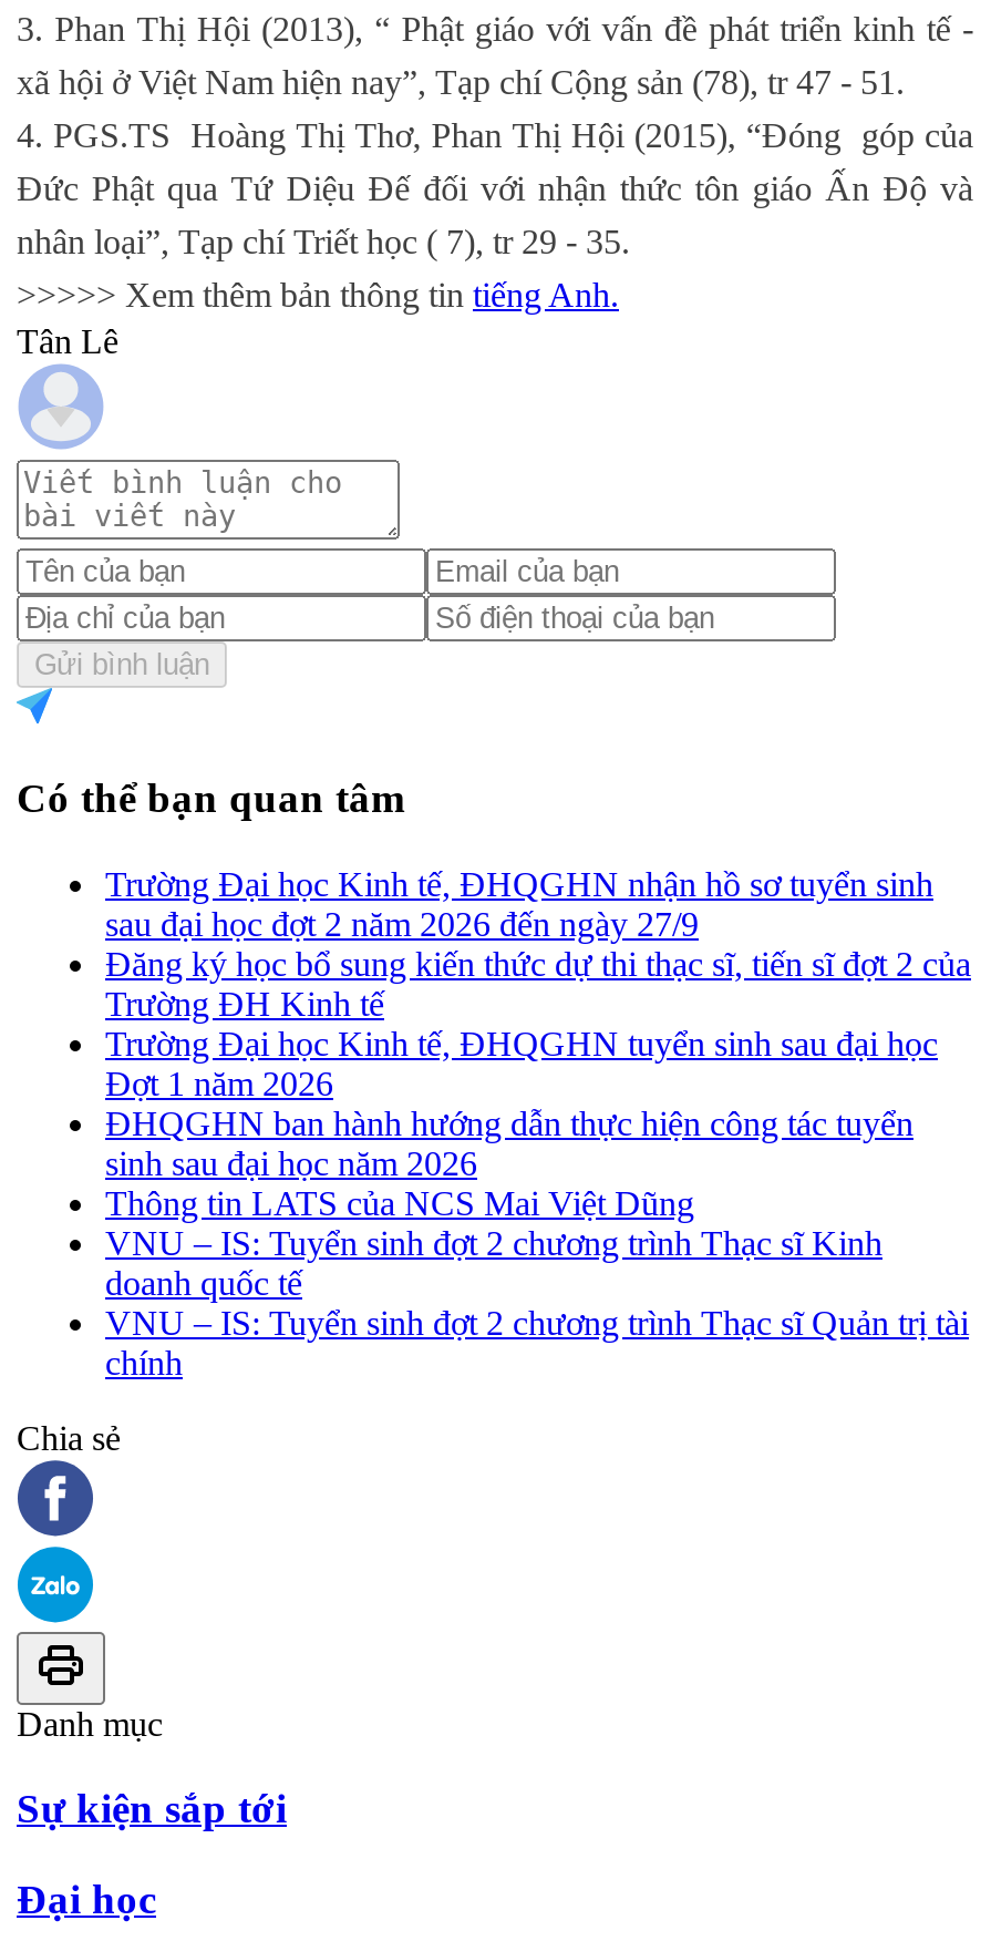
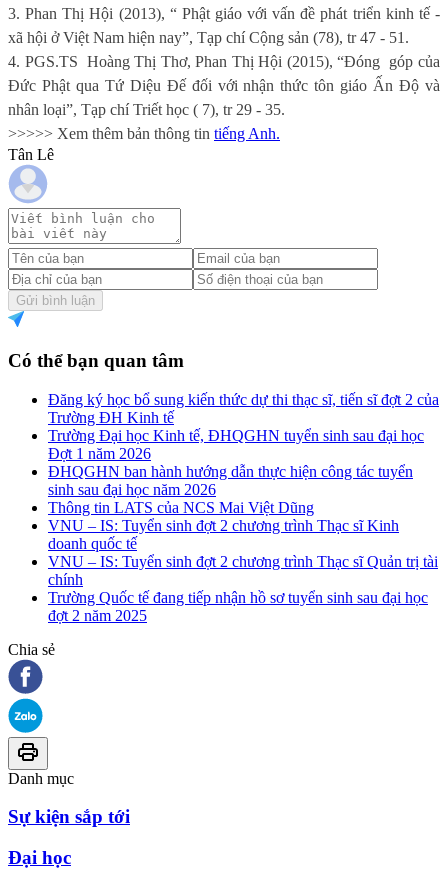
- Trường Đại học Kinh tế, ĐHQGHN nhận hồ sơ tuyển sinh
- sau đại học đợt 2 năm 2026 đến ngày 27/9

moved up: Đăng ký học bổ sung kiến thức dự thi thạc sĩ, tiến sĩ đợt 2 của | Trường ĐH Kinh tế | Trường Đại học Kinh tế, ĐHQGHN tuyển sinh sau đại học | ... | VNU – IS: Tuyển sinh đợt 2 chương trình Thạc sĩ Quản trị tài | chính

+ Trường Quốc tế đang tiếp nhận hồ sơ tuyển sinh sau đại học
+ đợt 2 năm 2025
